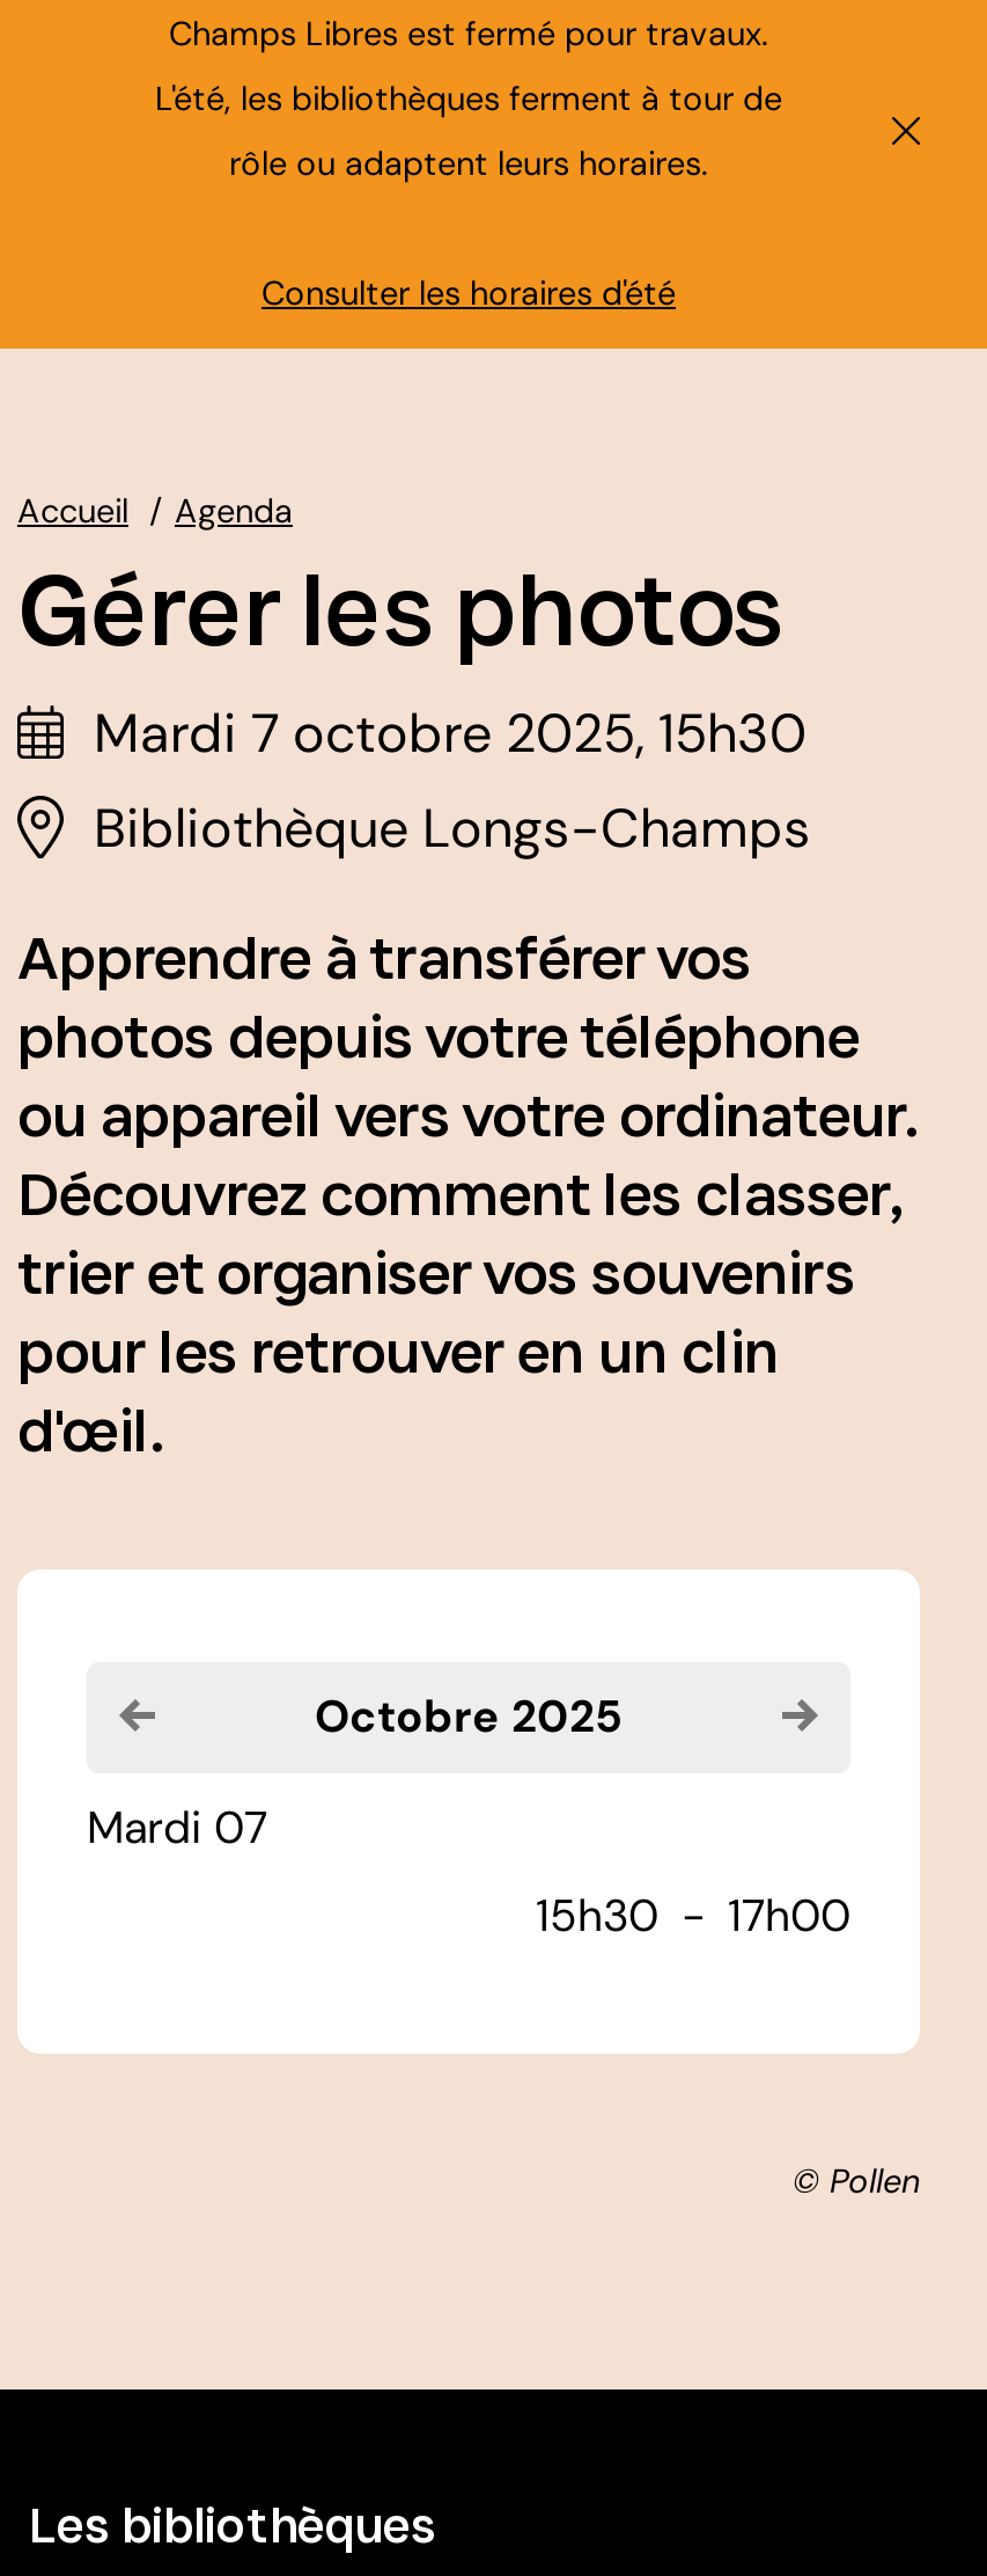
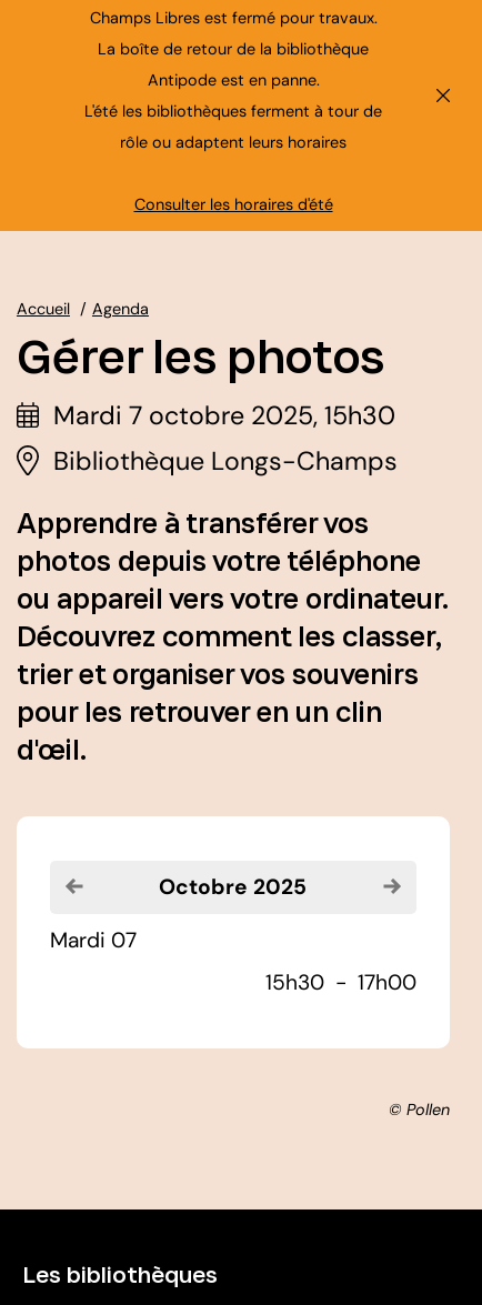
- L'été, les bibliothèques ferment à tour de
- rôle ou adaptent leurs horaires.
+ La boîte de retour de la bibliothèque
+ Antipode est en panne.
+ L'été les bibliothèques ferment à tour de
+ rôle ou adaptent leurs horaires
